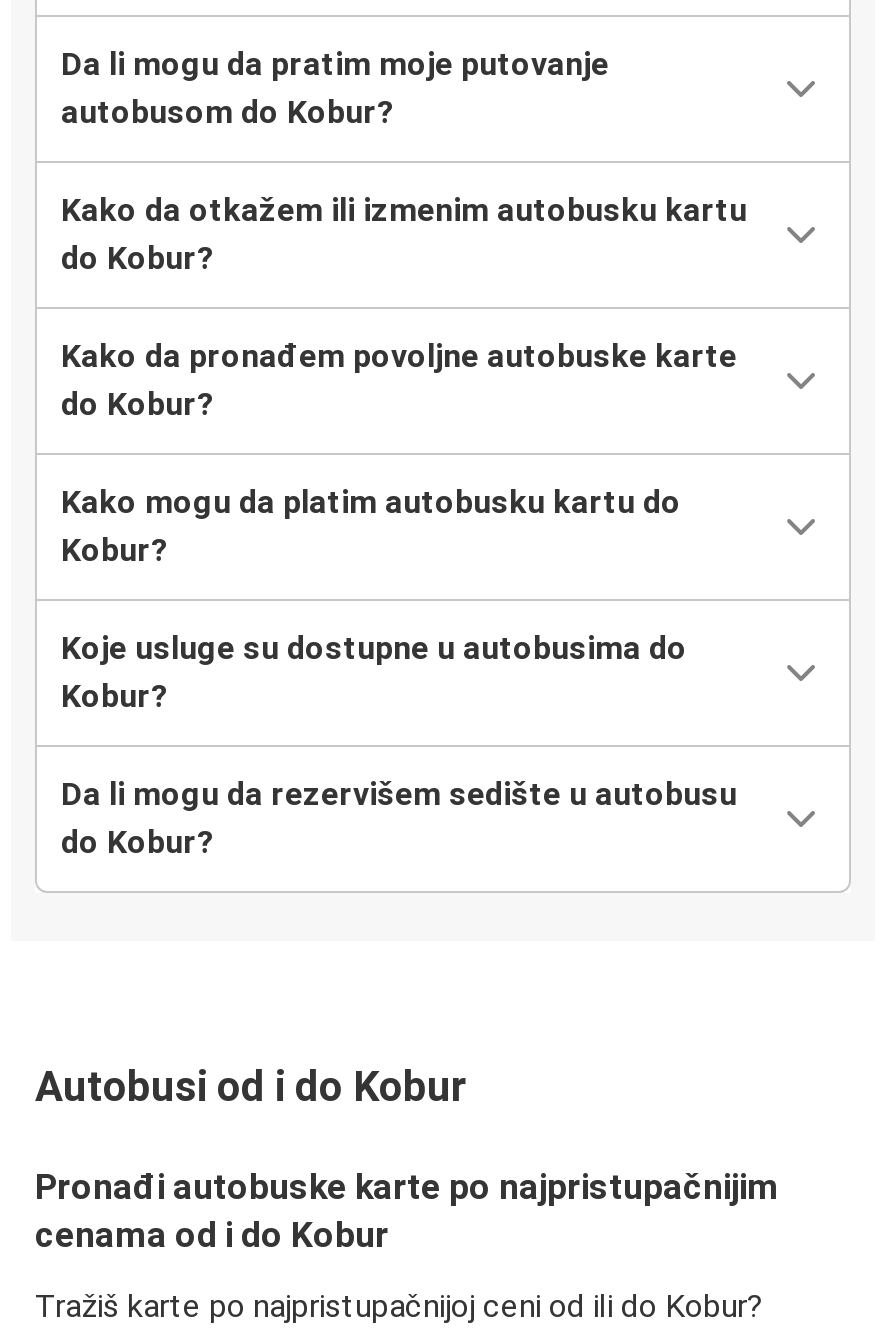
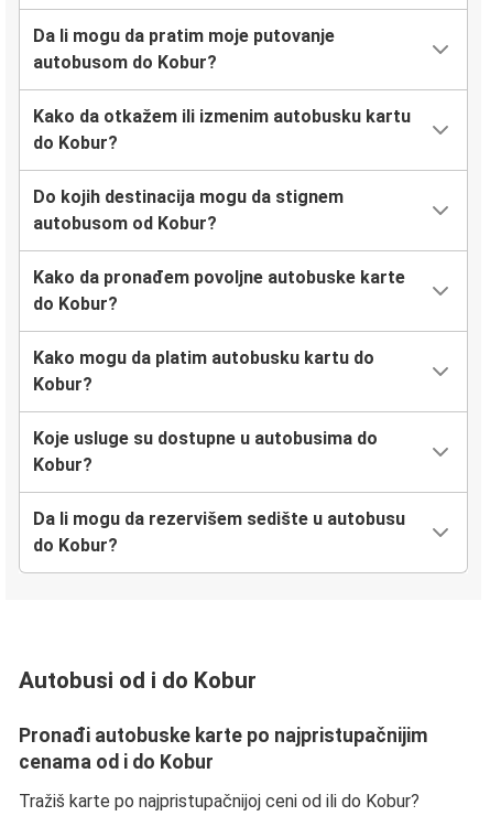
+ Do kojih destinacija mogu da stignem
+ autobusom od Kobur?
